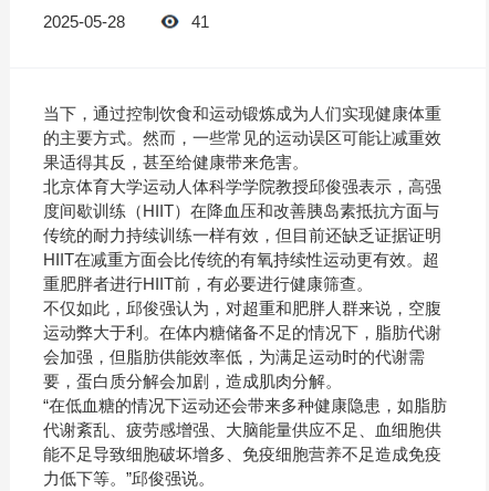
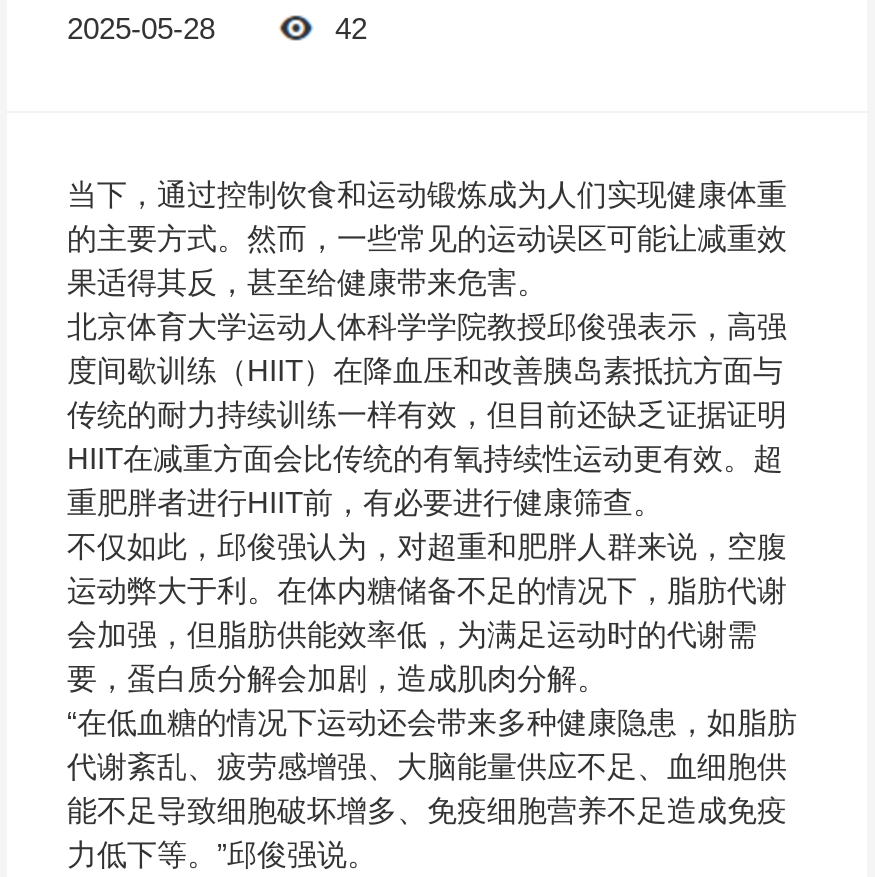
- 41
+ 42
